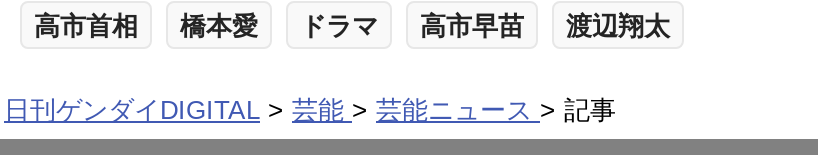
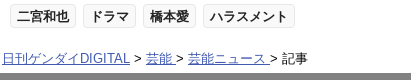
- 高市首相
- 橋本愛
+ 二宮和也

- 高市早苗
- 渡辺翔太
+ 橋本愛
+ ハラスメント
